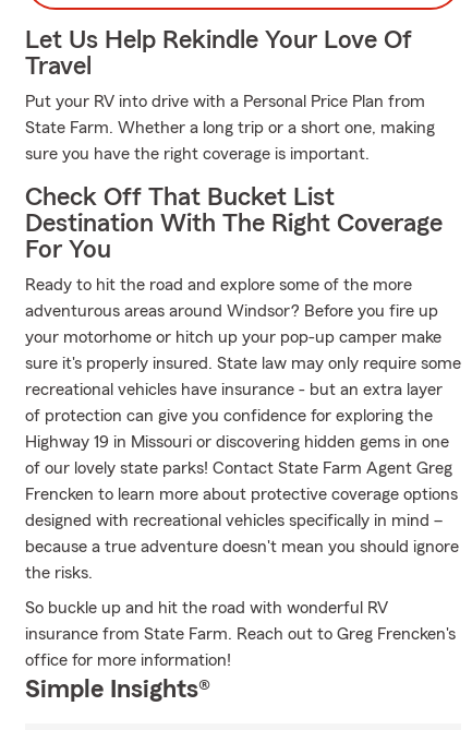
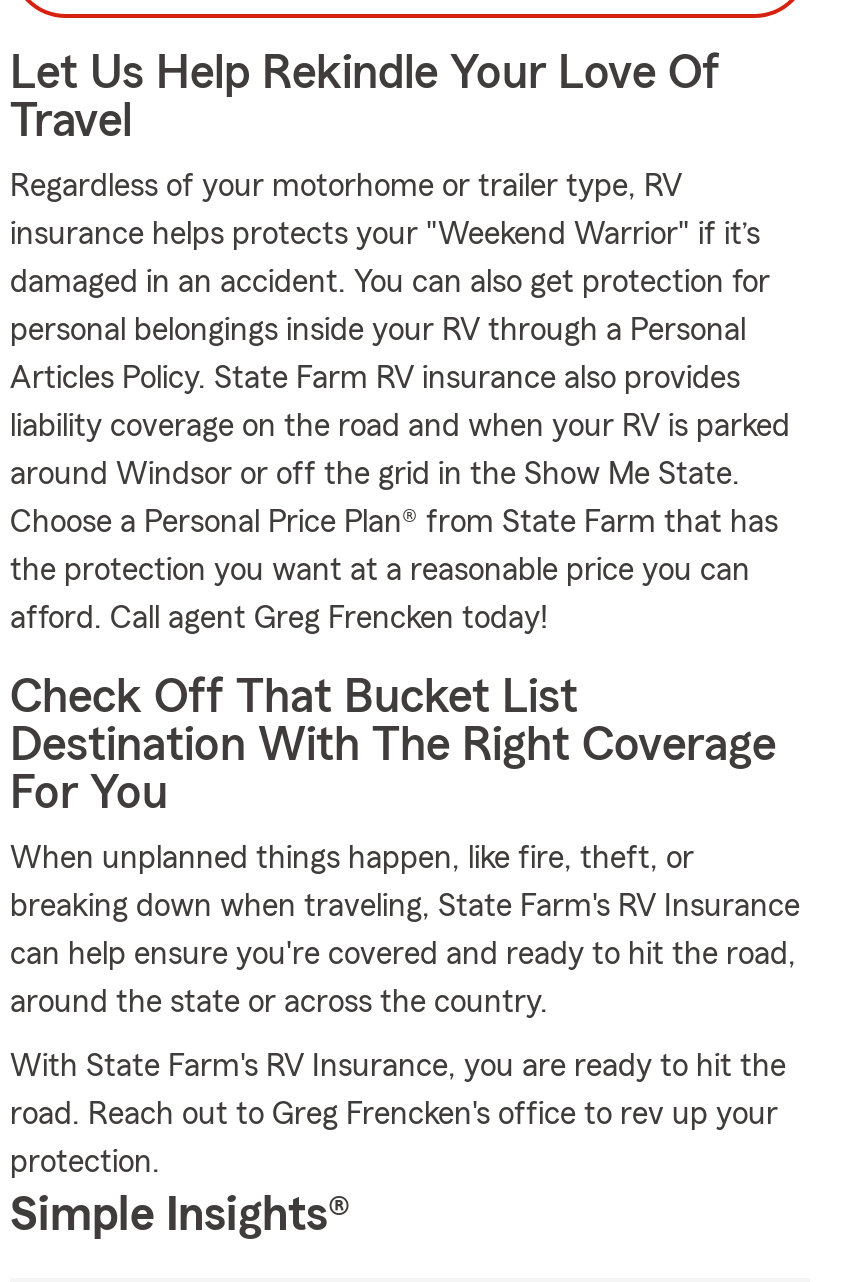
- Put your RV into drive with a Personal Price Plan from
- State Farm. Whether a long trip or a short one, making
- sure you have the right coverage is important.
+ Regardless of your motorhome or trailer type, RV
+ insurance helps protects your "Weekend Warrior" if it’s
+ damaged in an accident. You can also get protection for
+ personal belongings inside your RV through a Personal
+ Articles Policy. State Farm RV insurance also provides
+ liability coverage on the road and when your RV is parked
+ around Windsor or off the grid in the Show Me State.
+ Choose a Personal Price Plan® from State Farm that has
+ the protection you want at a reasonable price you can
+ afford. Call agent Greg Frencken today!

moved down: Check Off That Bucket List | Destination With The Right Coverage | For You

- Ready to hit the road and explore some of the more
- adventurous areas around Windsor? Before you fire up
- your motorhome or hitch up your pop-up camper make
- sure it's properly insured. State law may only require some
- recreational vehicles have insurance - but an extra layer
- of protection can give you confidence for exploring the
- Highway 19 in Missouri or discovering hidden gems in one
- of our lovely state parks! Contact State Farm Agent Greg
- Frencken to learn more about protective coverage options
- designed with recreational vehicles specifically in mind –
- because a true adventure doesn't mean you should ignore
- the risks.
- So buckle up and hit the road with wonderful RV
- insurance from State Farm. Reach out to Greg Frencken's
- office for more information!
+ When unplanned things happen, like fire, theft, or
+ breaking down when traveling, State Farm's RV Insurance
+ can help ensure you're covered and ready to hit the road,
+ around the state or across the country.
+ With State Farm's RV Insurance, you are ready to hit the
+ road. Reach out to Greg Frencken's office to rev up your
+ protection.
